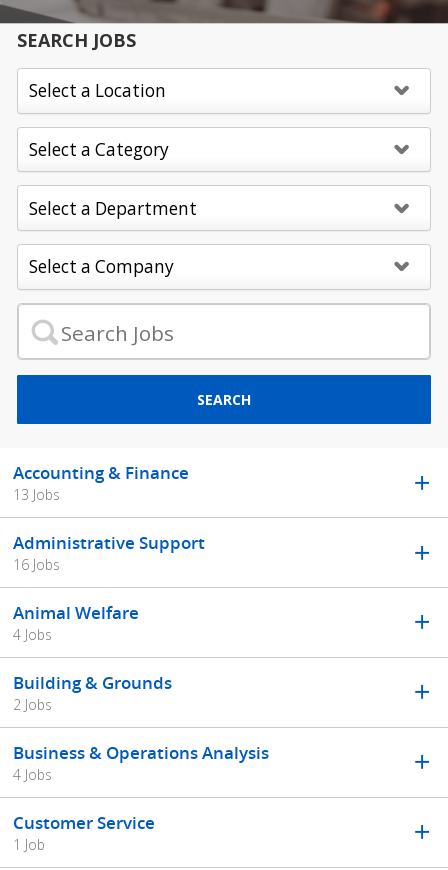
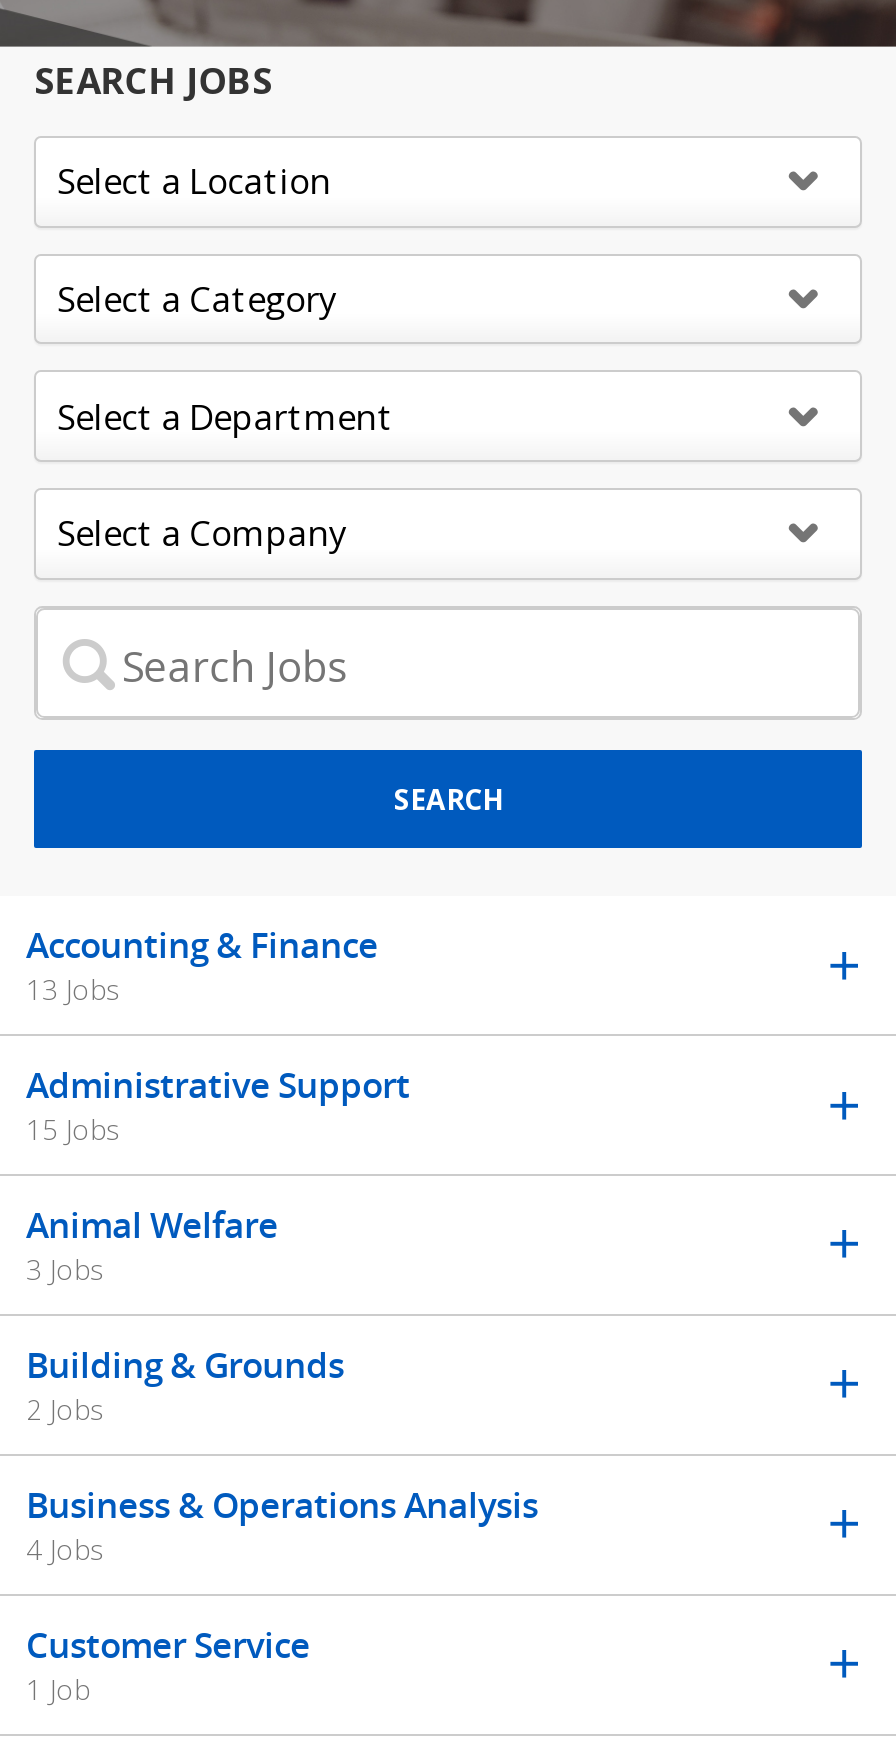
- 16 Jobs
+ 15 Jobs

- 4 Jobs
+ 3 Jobs
